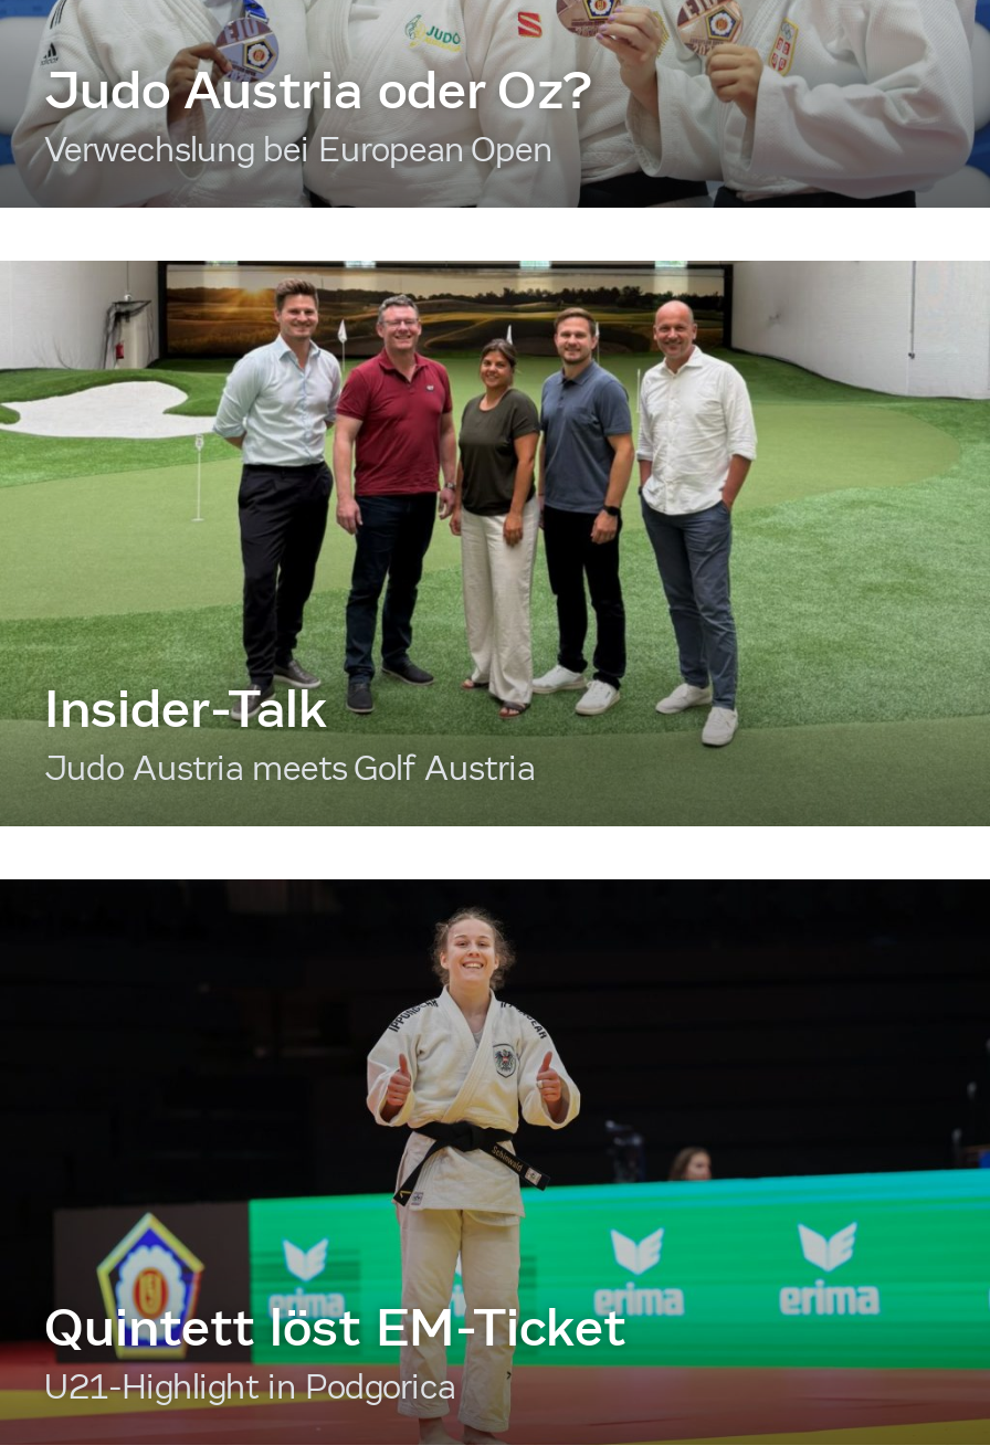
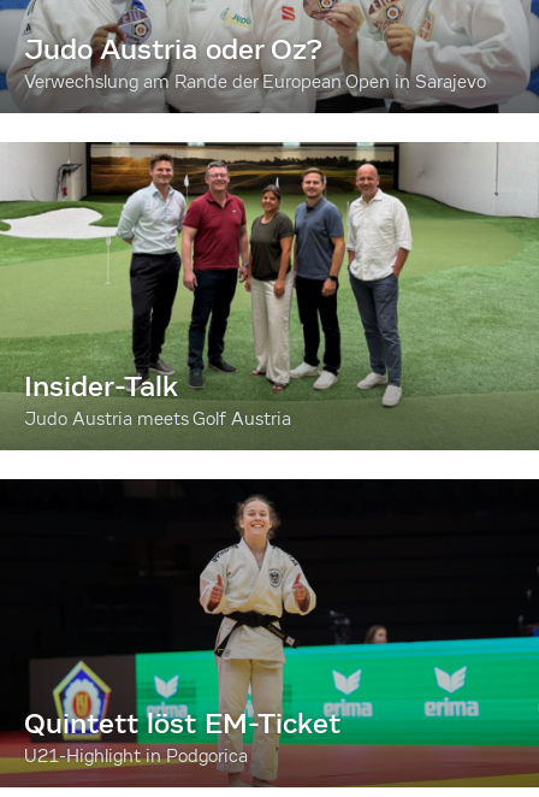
- Verwechslung bei European Open
+ Verwechslung am Rande der European Open in Sarajevo
